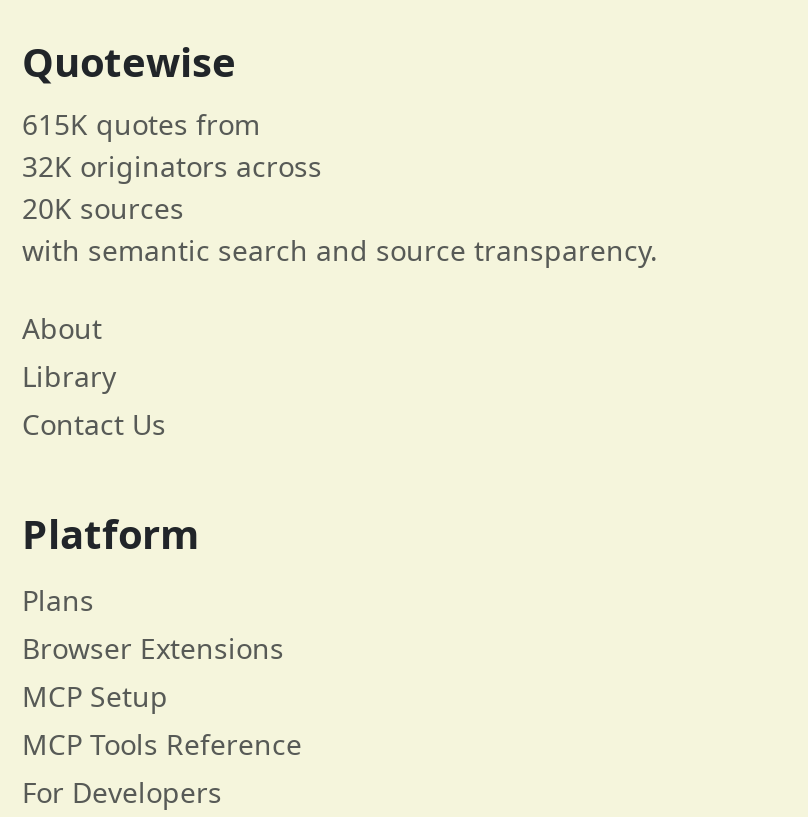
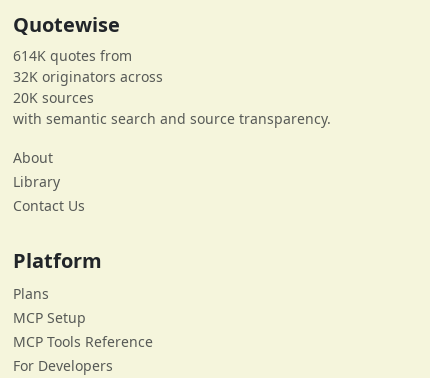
- 615K quotes from
+ 614K quotes from

- Browser Extensions
